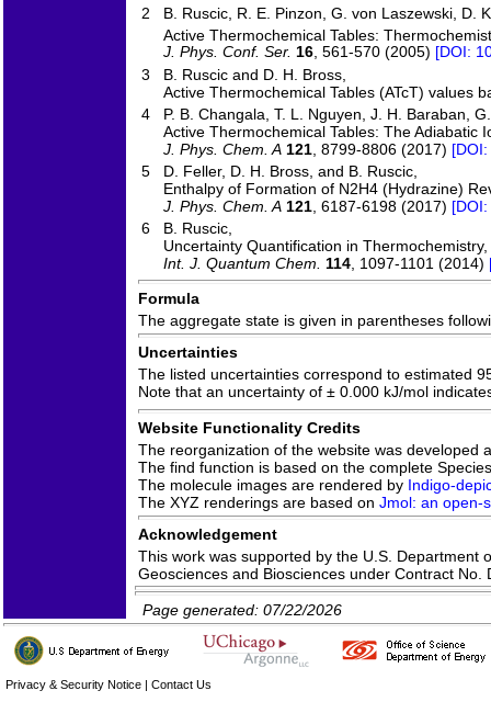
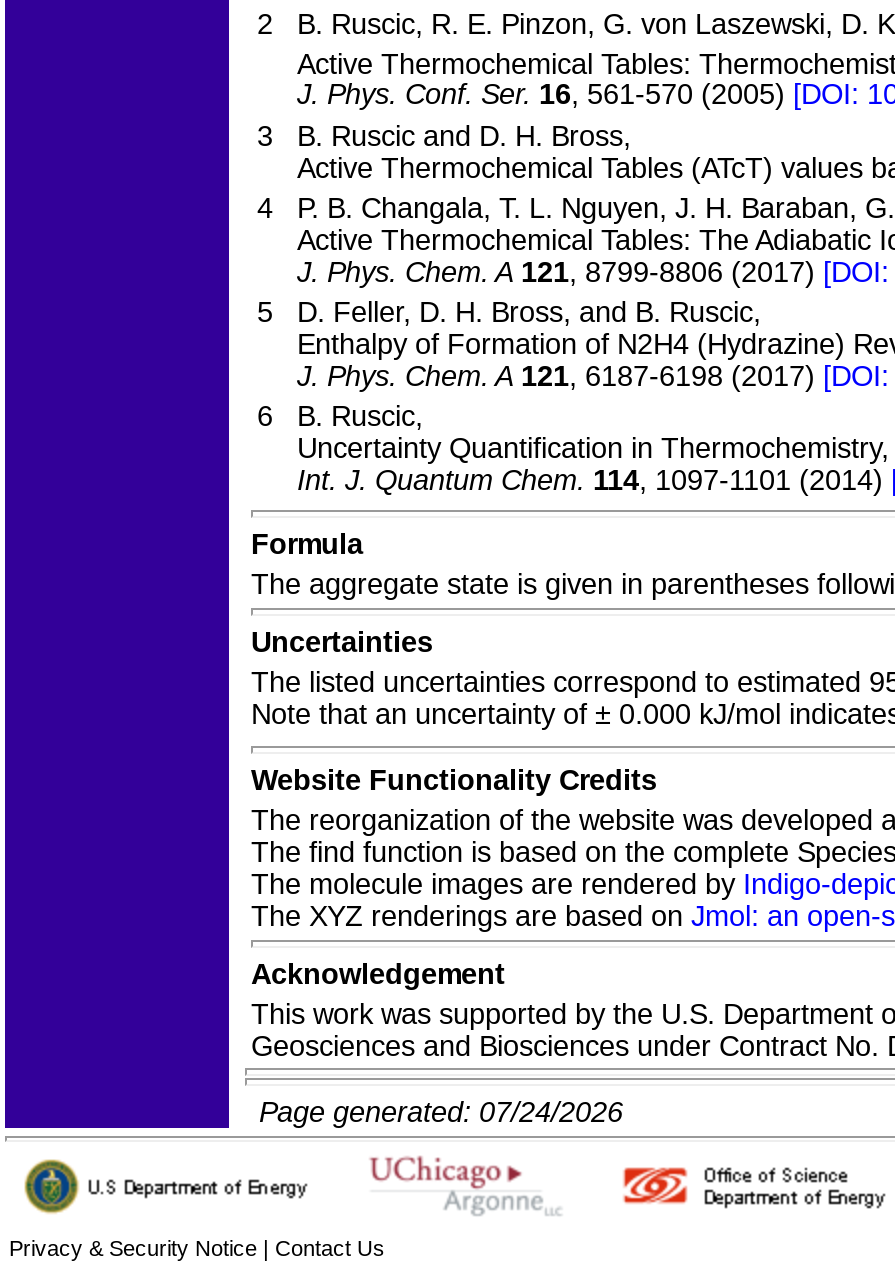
- Page generated: 07/22/2026
+ Page generated: 07/24/2026
